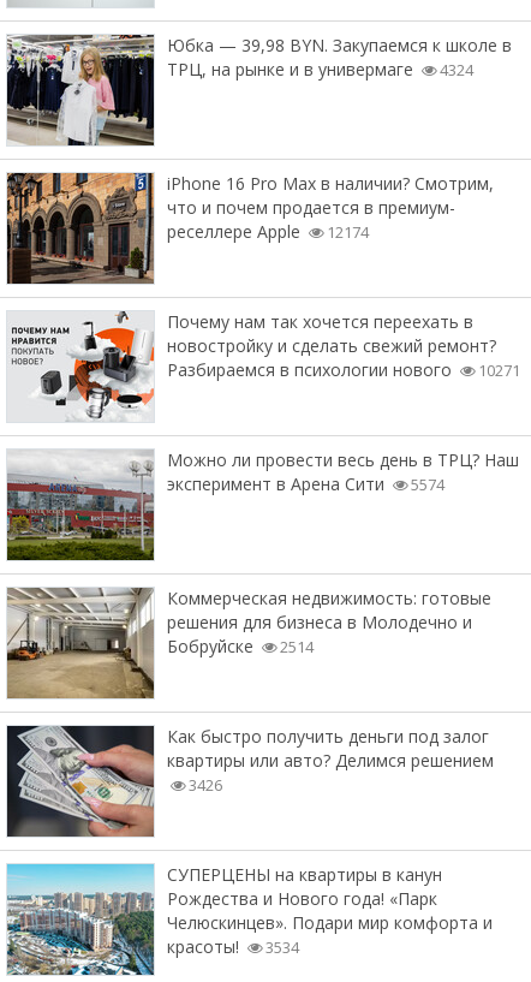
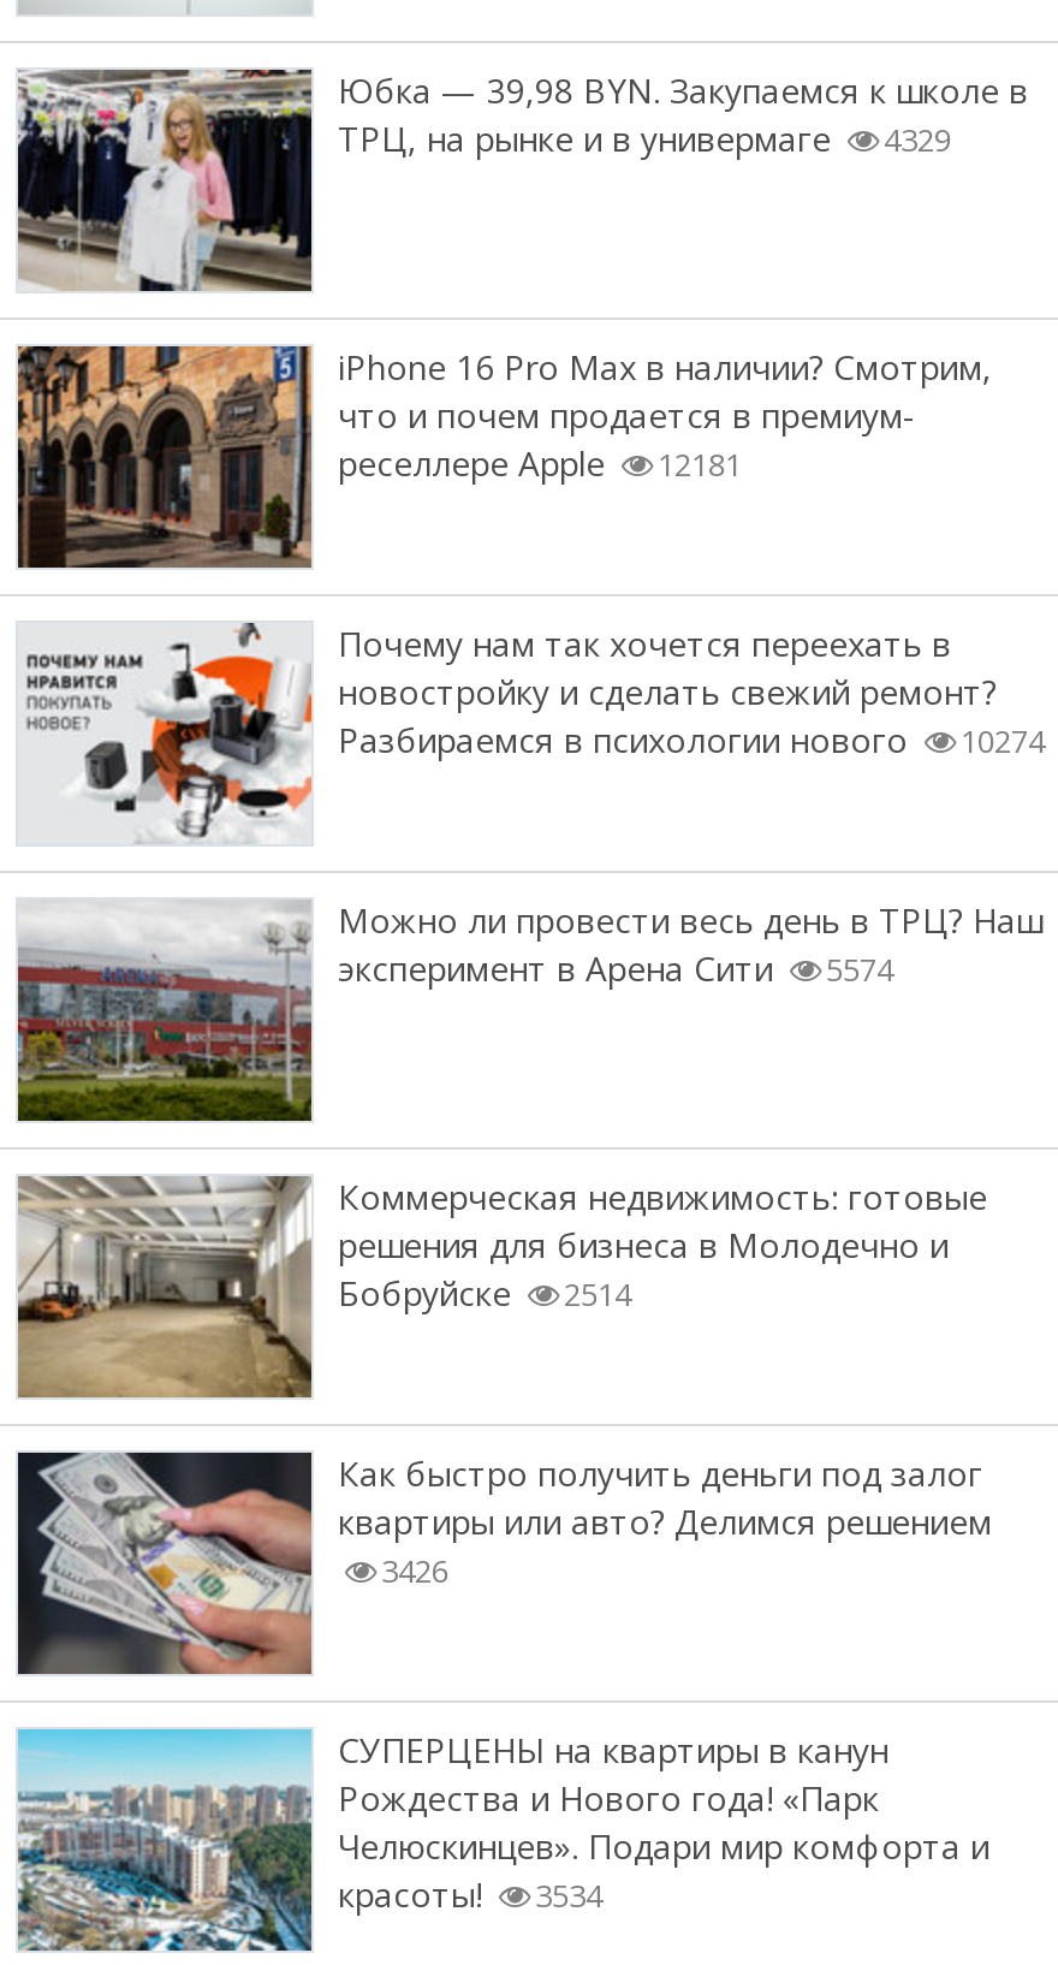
- ТРЦ, на рынке и в универмаге 4324
+ ТРЦ, на рынке и в универмаге 4329

- реселлере Apple 12174
+ реселлере Apple 12181

- Разбираемся в психологии нового 10271
+ Разбираемся в психологии нового 10274
